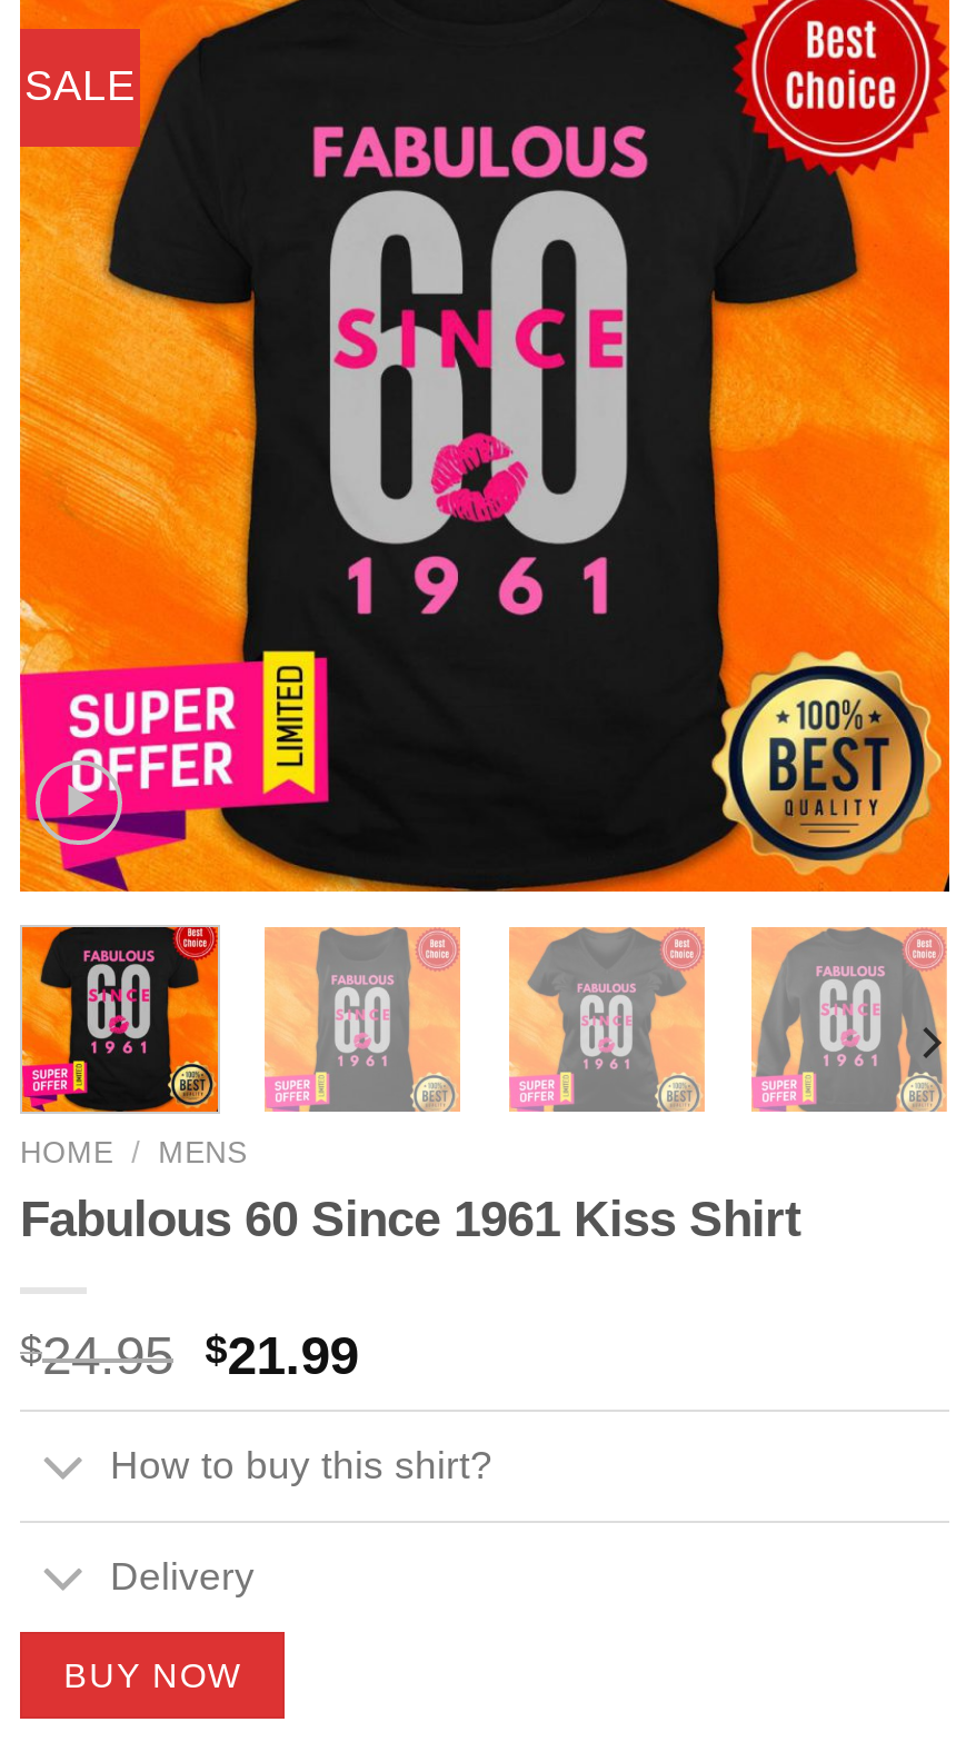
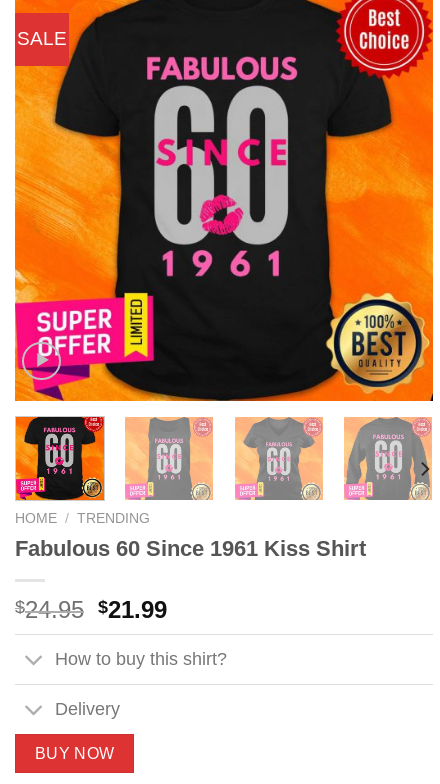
- HOME / MENS
+ HOME / TRENDING
